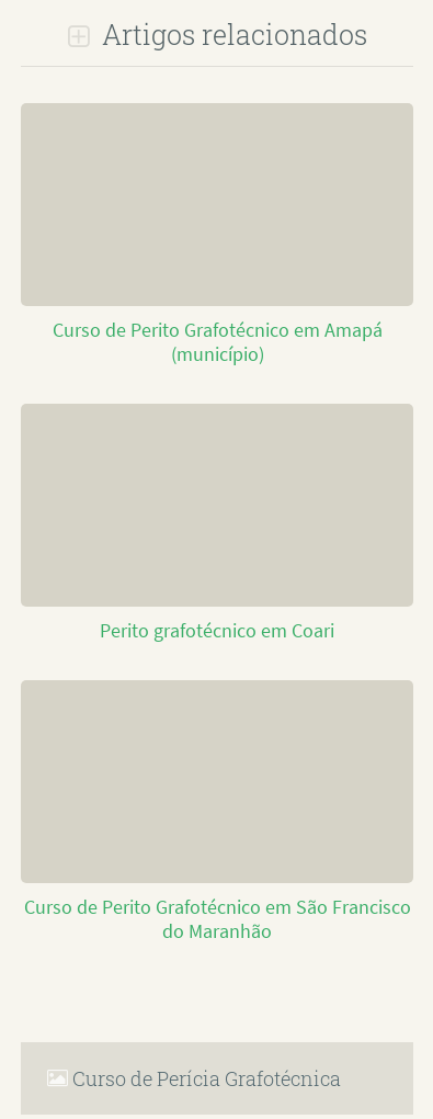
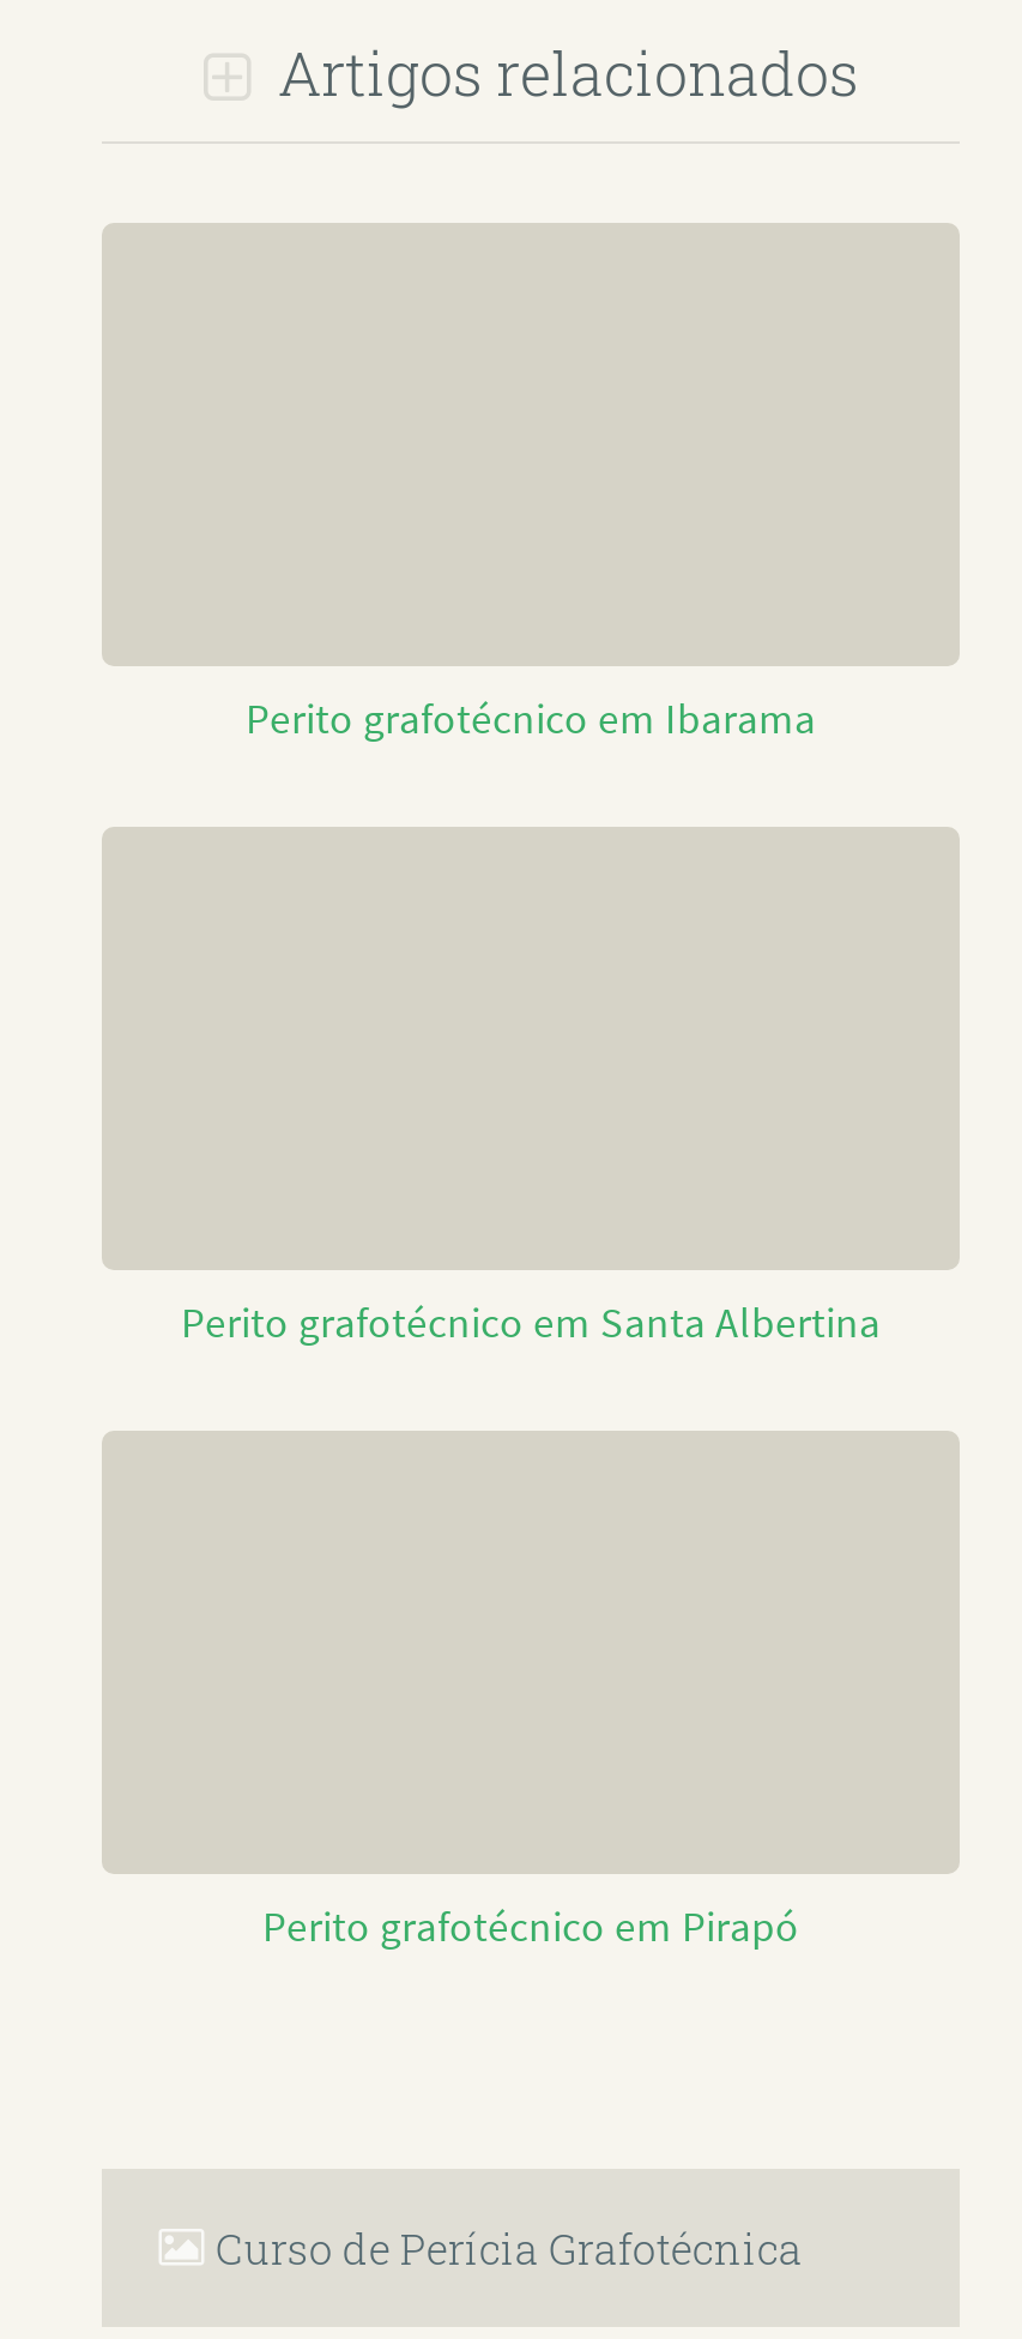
- Curso de Perito Grafotécnico em Amapá
- (município)
+ Perito grafotécnico em Ibarama

- Perito grafotécnico em Coari
+ Perito grafotécnico em Santa Albertina

- Curso de Perito Grafotécnico em São Francisco
- do Maranhão
+ Perito grafotécnico em Pirapó
